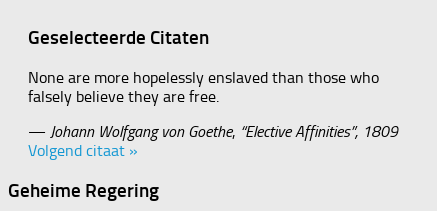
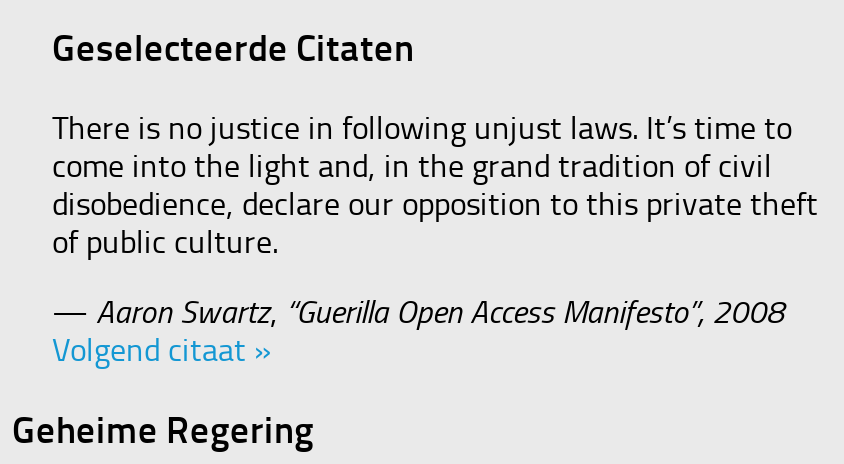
- None are more hopelessly enslaved than those who
- falsely believe they are free.
+ There is no justice in following unjust laws. It’s time to
+ come into the light and, in the grand tradition of civil
+ disobedience, declare our opposition to this private theft
+ of public culture.

- — Johann Wolfgang von Goethe, “Elective Affinities”, 1809
+ — Aaron Swartz, “Guerilla Open Access Manifesto”, 2008
